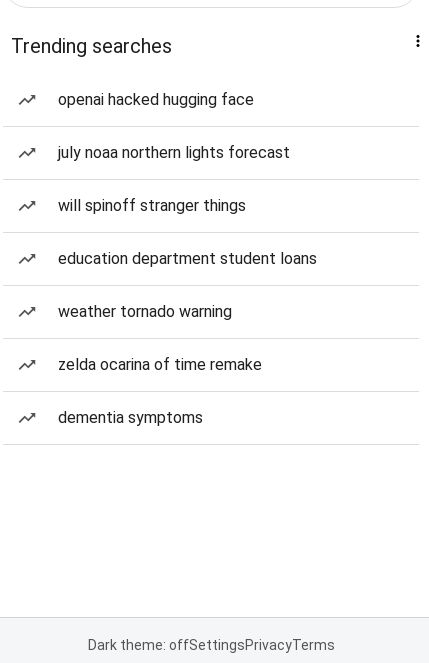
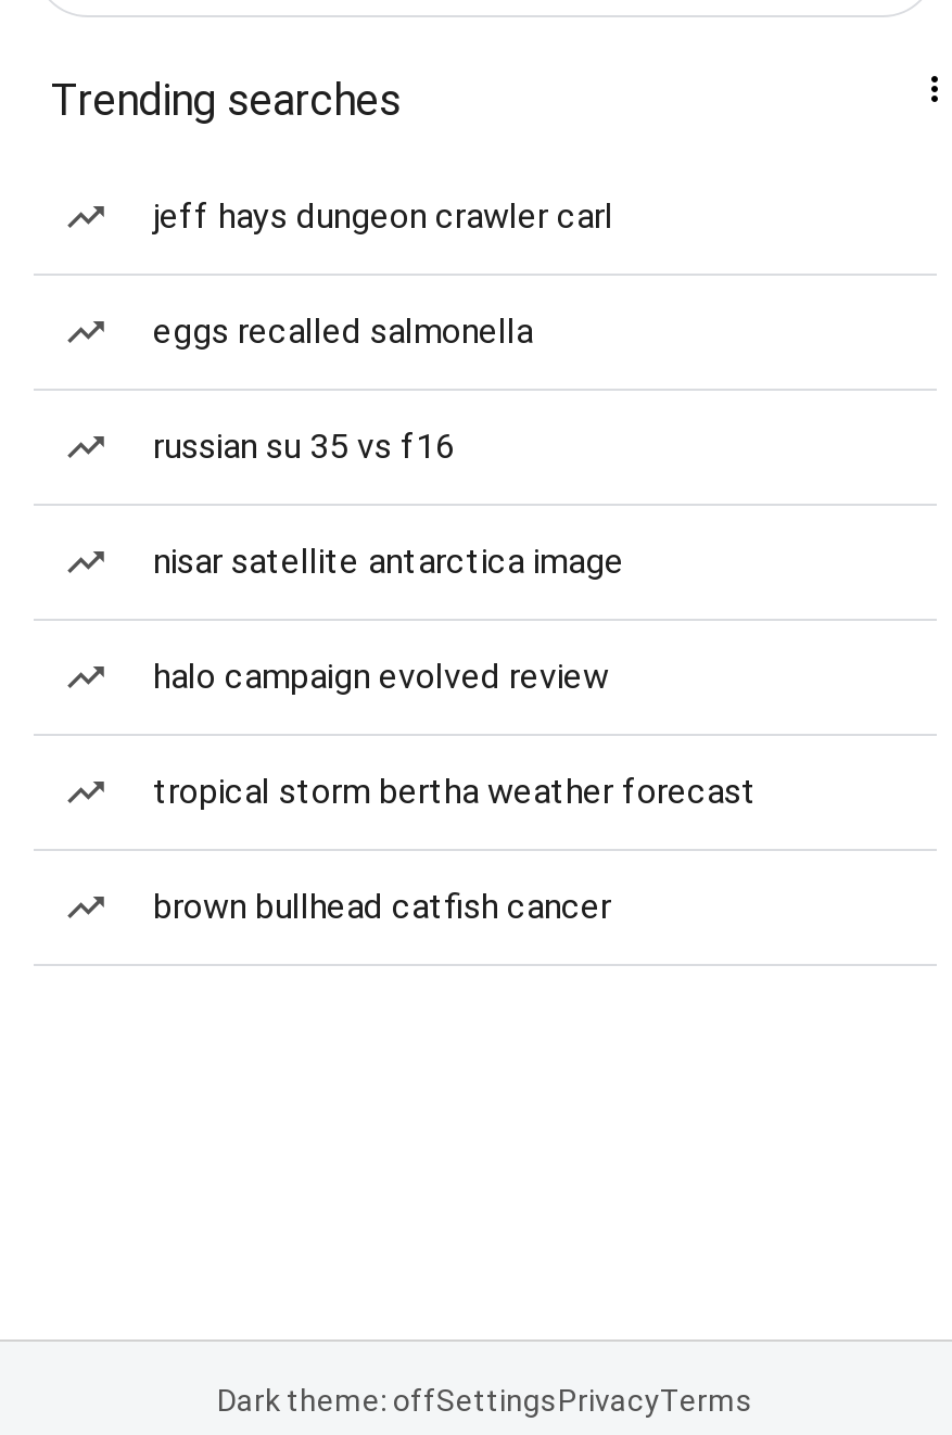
- openai hacked hugging face
+ jeff hays dungeon crawler carl

- july noaa northern lights forecast
+ eggs recalled salmonella

- will spinoff stranger things
+ russian su 35 vs f16

- education department student loans
+ nisar satellite antarctica image

- weather tornado warning
+ halo campaign evolved review

- zelda ocarina of time remake
+ tropical storm bertha weather forecast

- dementia symptoms
+ brown bullhead catfish cancer
